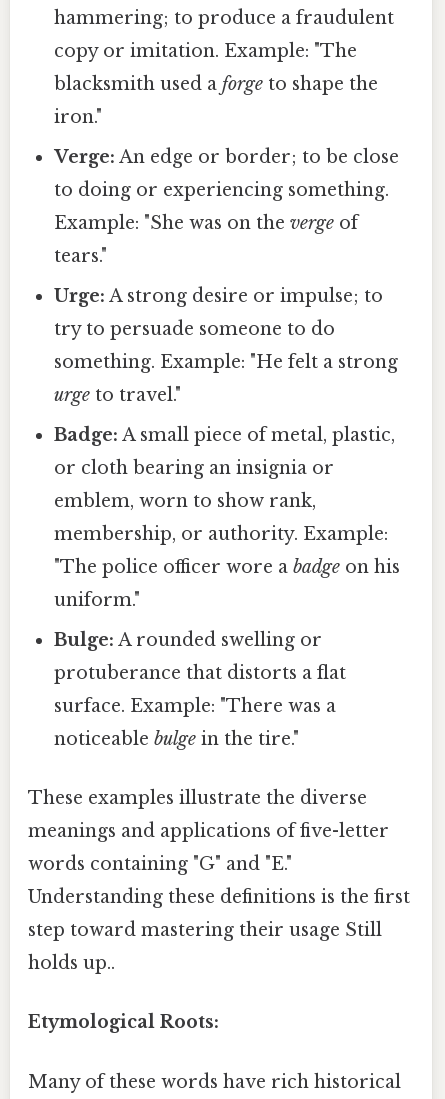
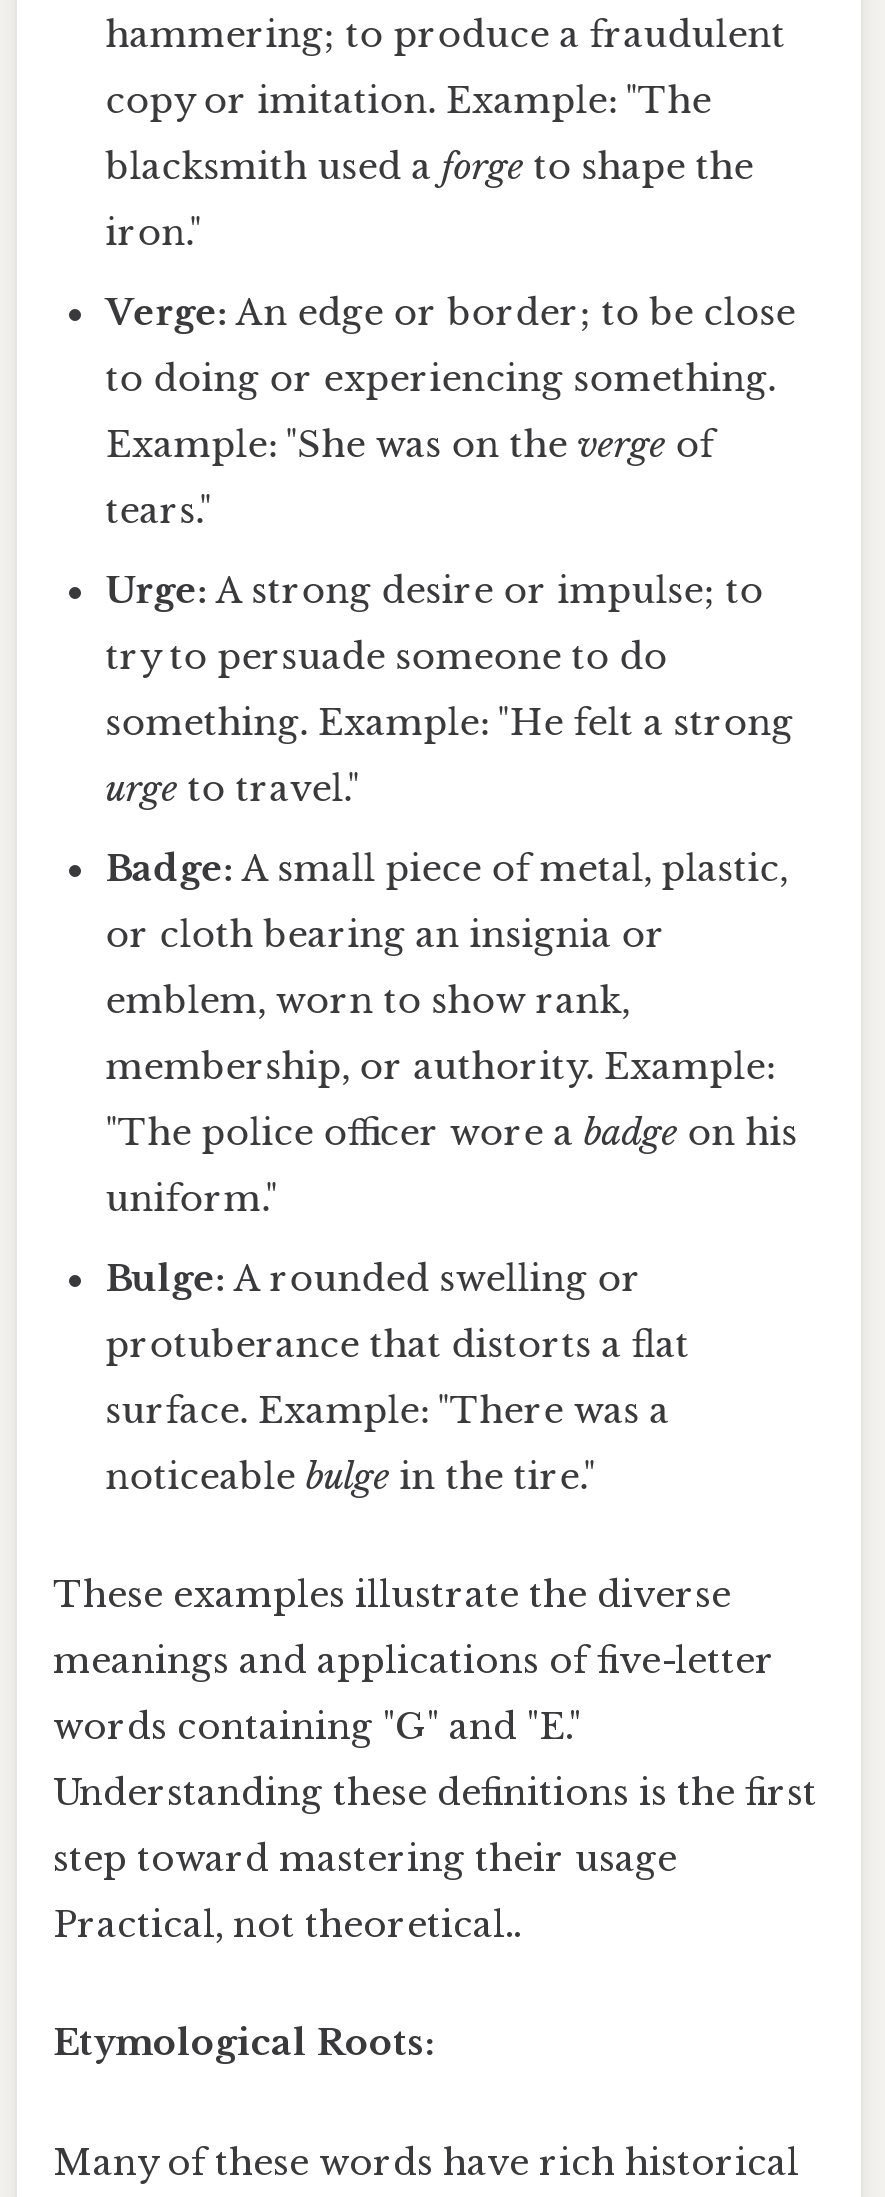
- step toward mastering their usage Still
+ step toward mastering their usage

- holds up..
+ Practical, not theoretical..
